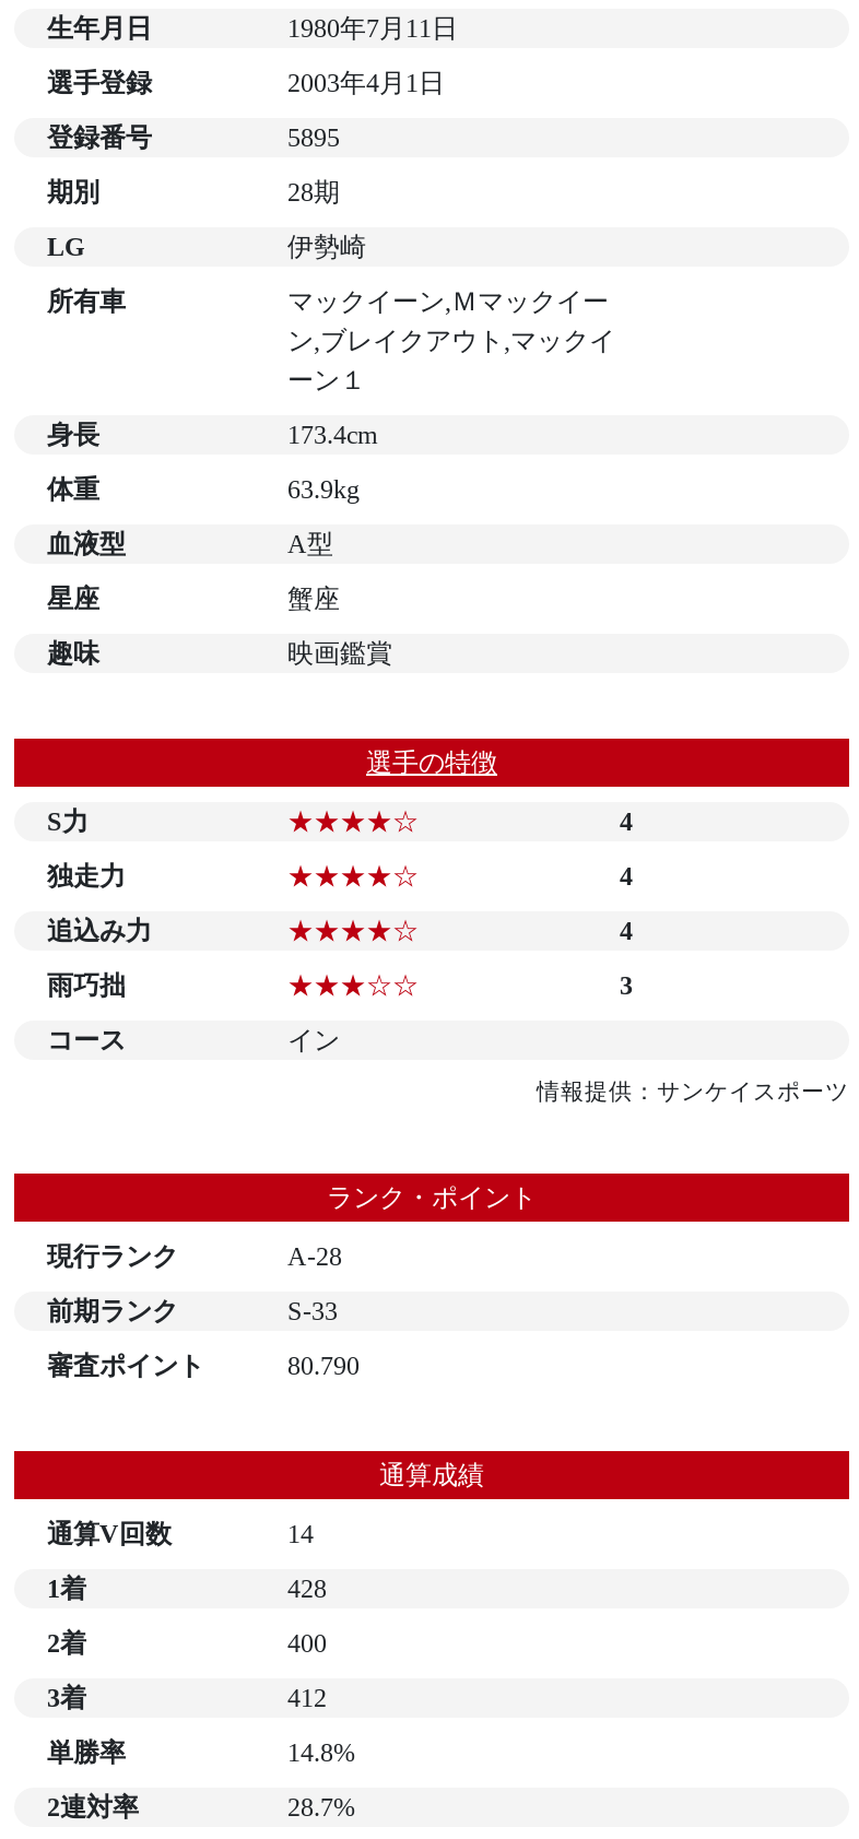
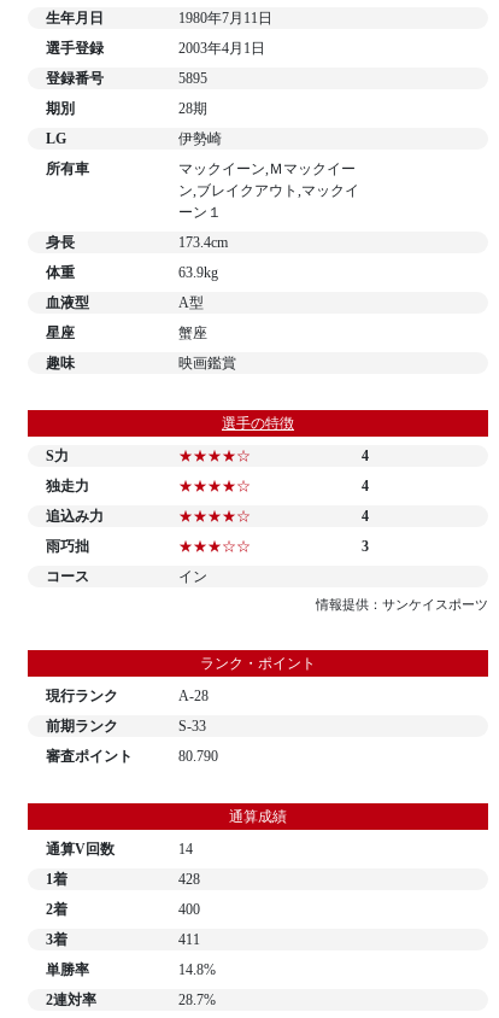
- 412
+ 411
